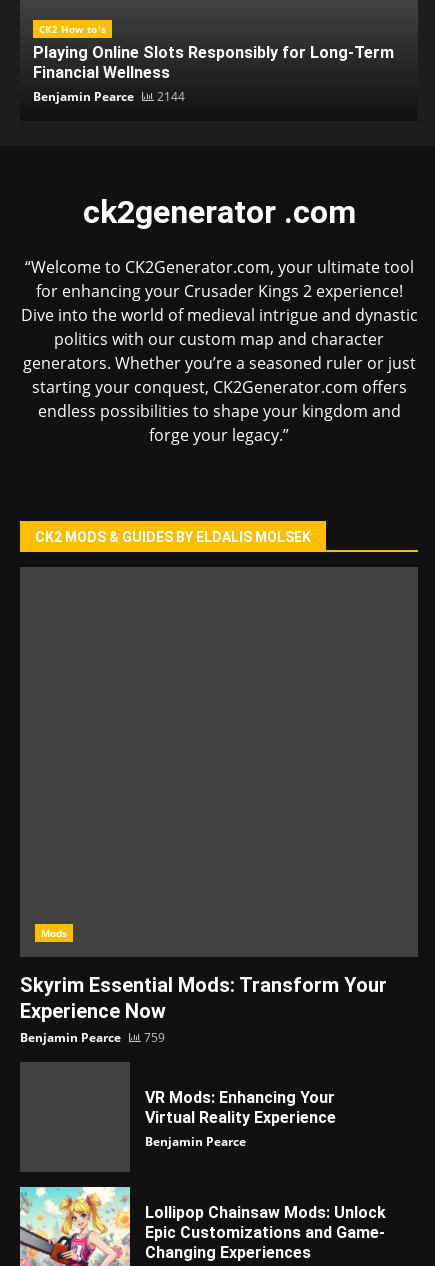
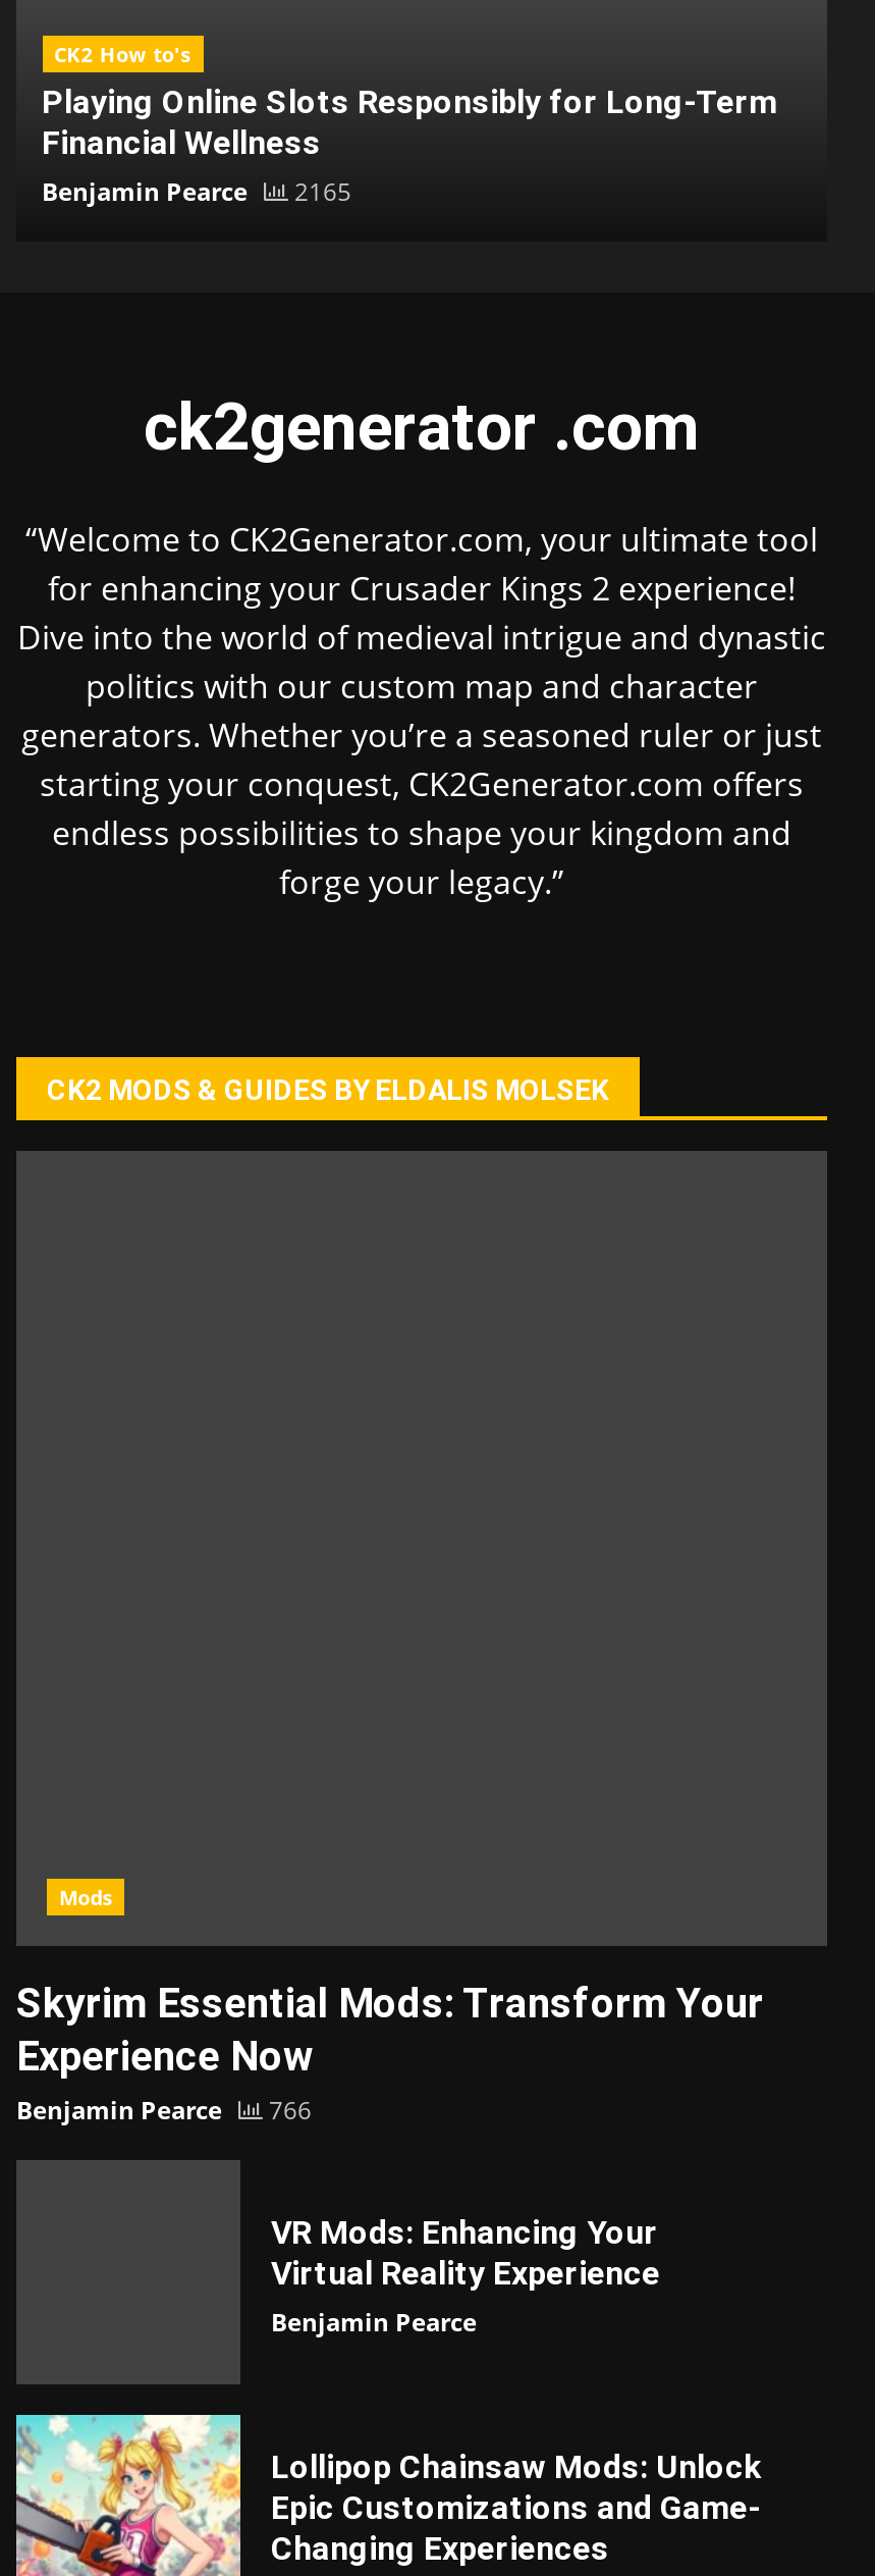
- Benjamin Pearce 2144
+ Benjamin Pearce 2165

- Benjamin Pearce 759
+ Benjamin Pearce 766
